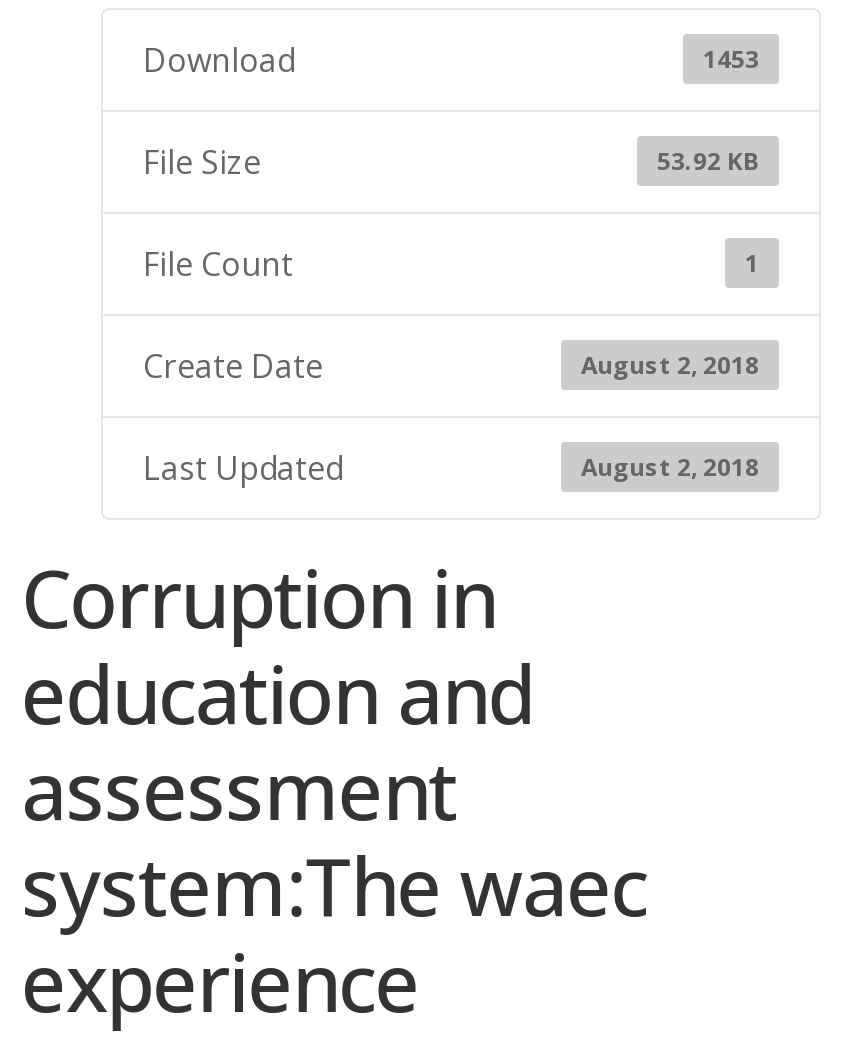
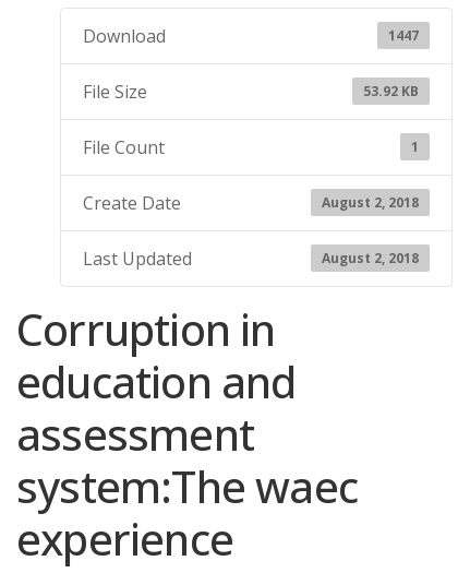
- 1453
+ 1447
